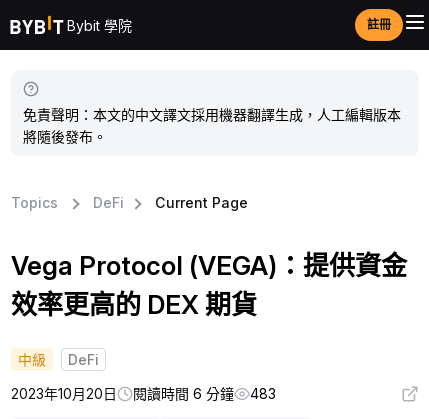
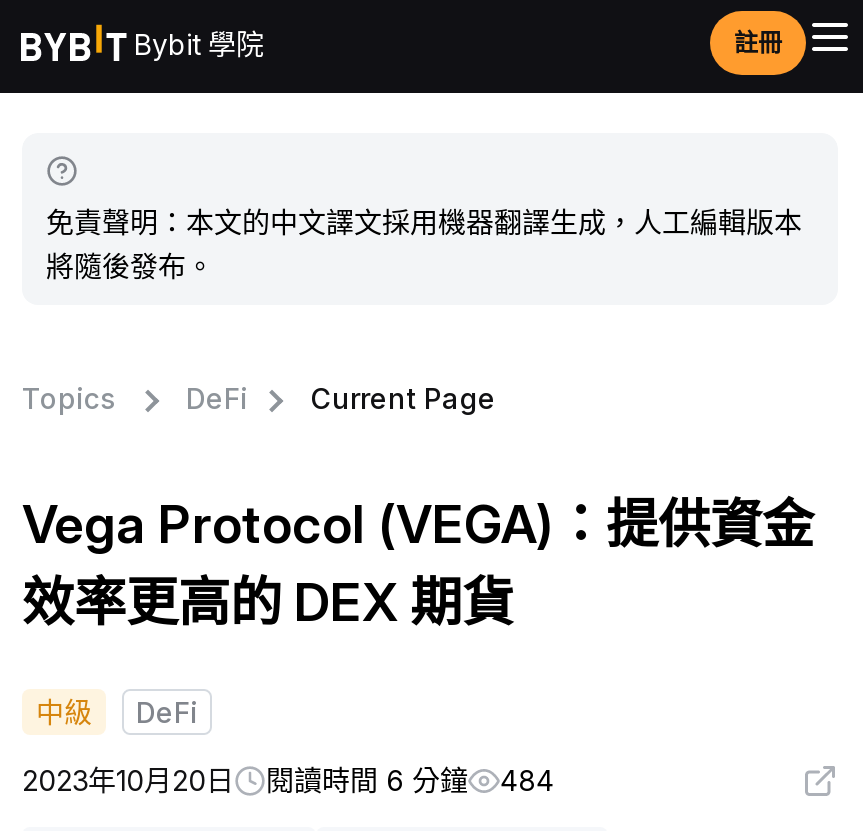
- 2023年10月20日 閱讀時間 6 分鐘 483
+ 2023年10月20日 閱讀時間 6 分鐘 484
